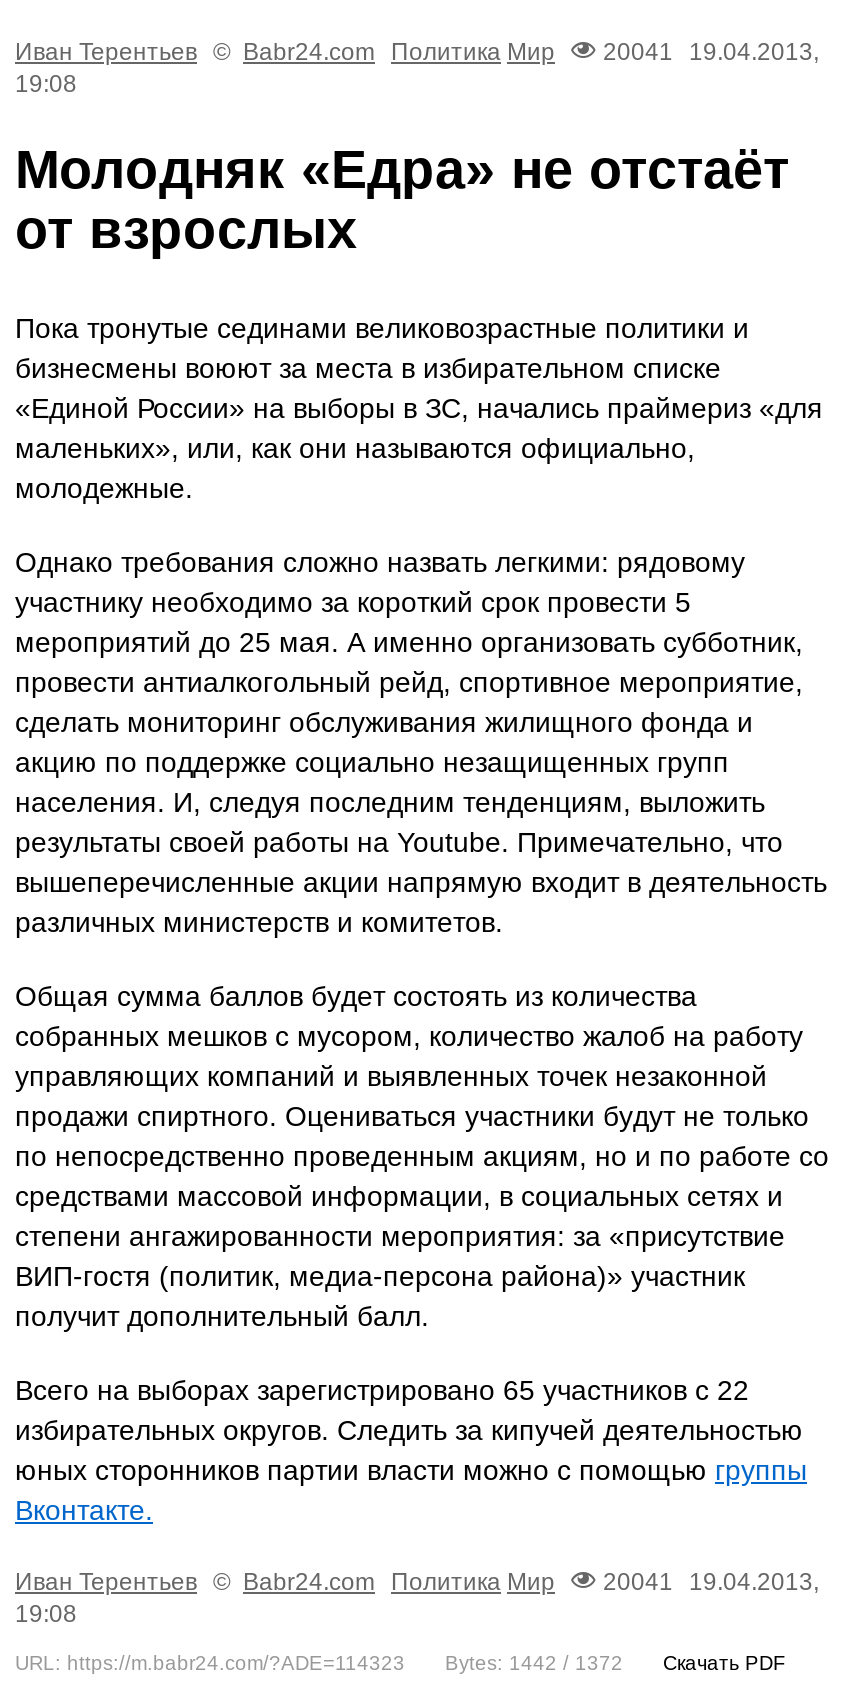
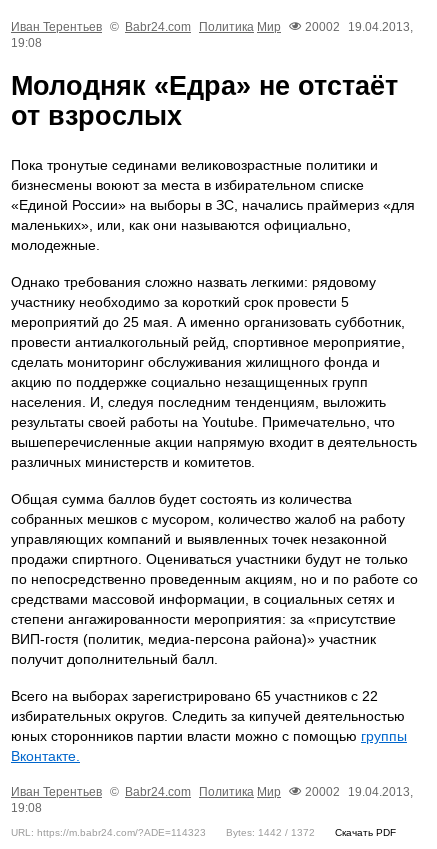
- 20041 19.04.2013,
+ 20002 19.04.2013,

- 20041 19.04.2013,
+ 20002 19.04.2013,
